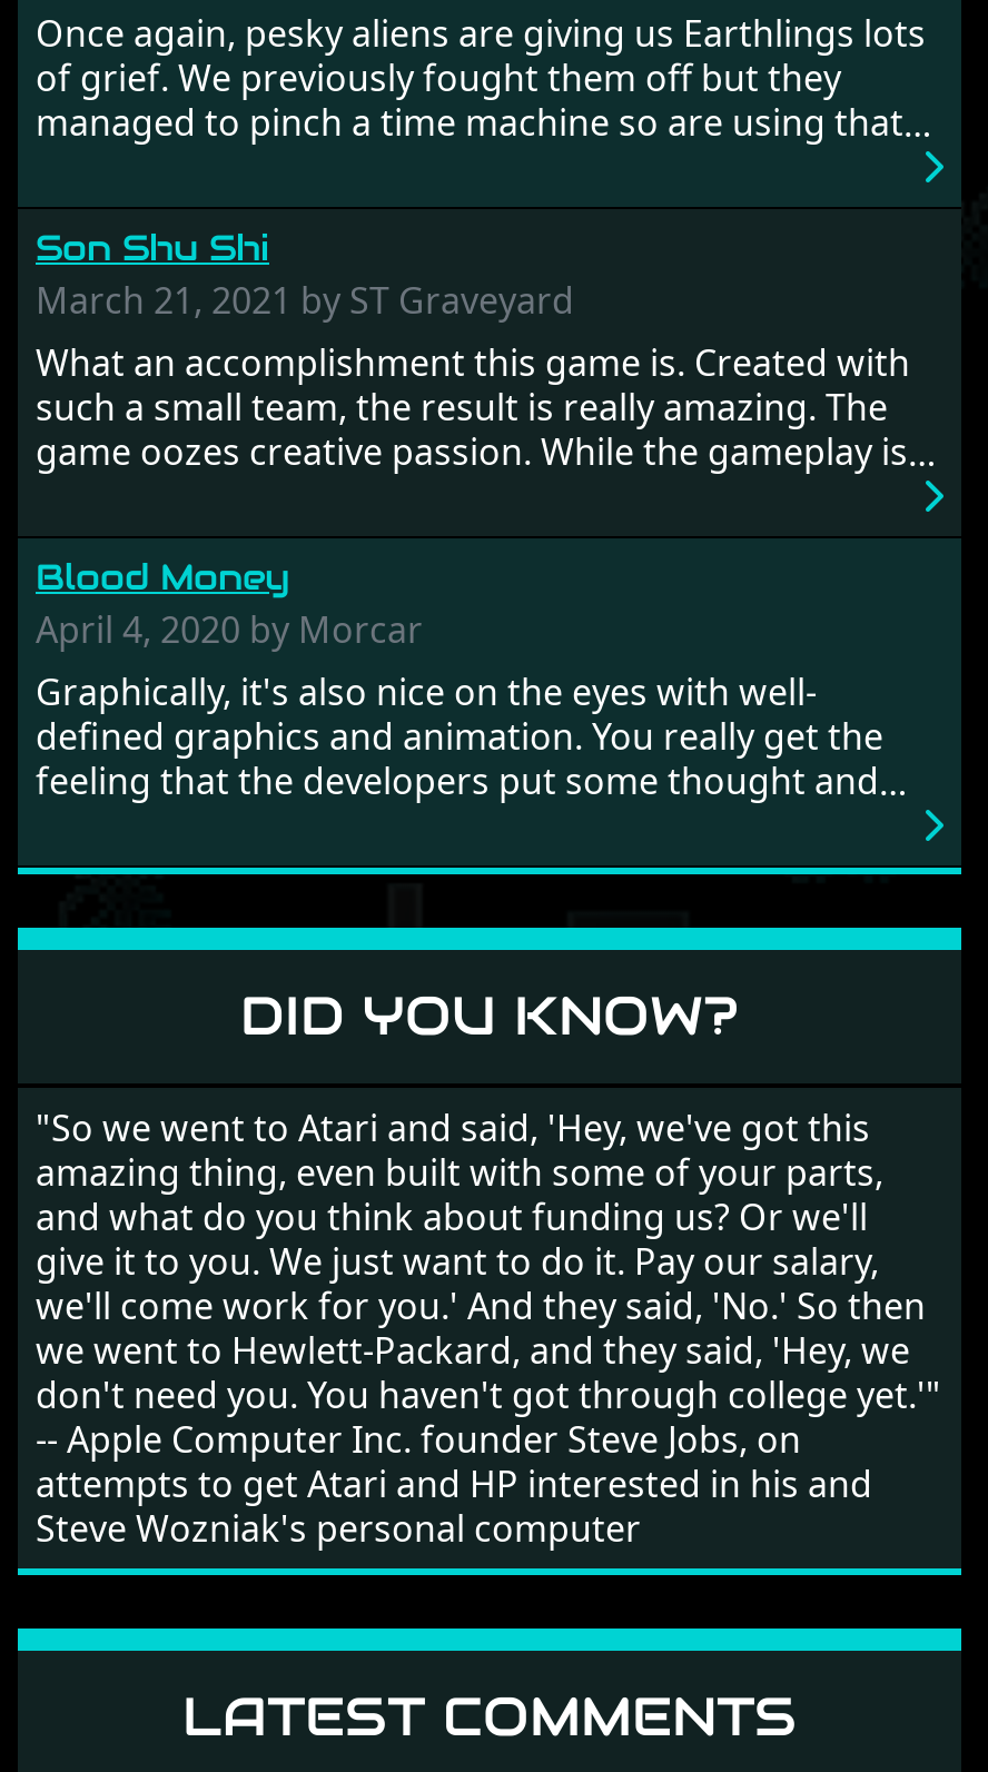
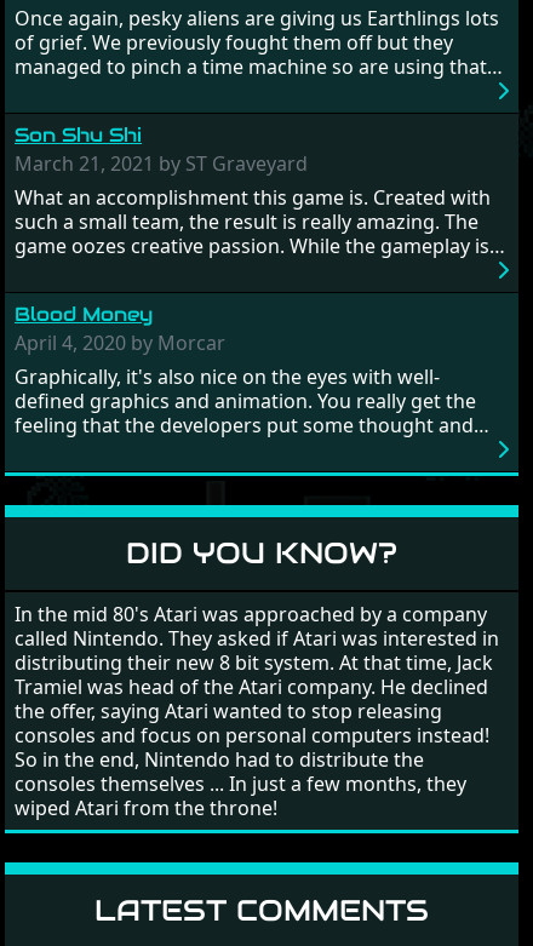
- "So we went to Atari and said, 'Hey, we've got this
- amazing thing, even built with some of your parts,
- and what do you think about funding us? Or we'll
- give it to you. We just want to do it. Pay our salary,
- we'll come work for you.' And they said, 'No.' So then
- we went to Hewlett-Packard, and they said, 'Hey, we
- don't need you. You haven't got through college yet.'"
- -- Apple Computer Inc. founder Steve Jobs, on
- attempts to get Atari and HP interested in his and
- Steve Wozniak's personal computer
+ In the mid 80's Atari was approached by a company
+ called Nintendo. They asked if Atari was interested in
+ distributing their new 8 bit system. At that time, Jack
+ Tramiel was head of the Atari company. He declined
+ the offer, saying Atari wanted to stop releasing
+ consoles and focus on personal computers instead!
+ So in the end, Nintendo had to distribute the
+ consoles themselves ... In just a few months, they
+ wiped Atari from the throne!
